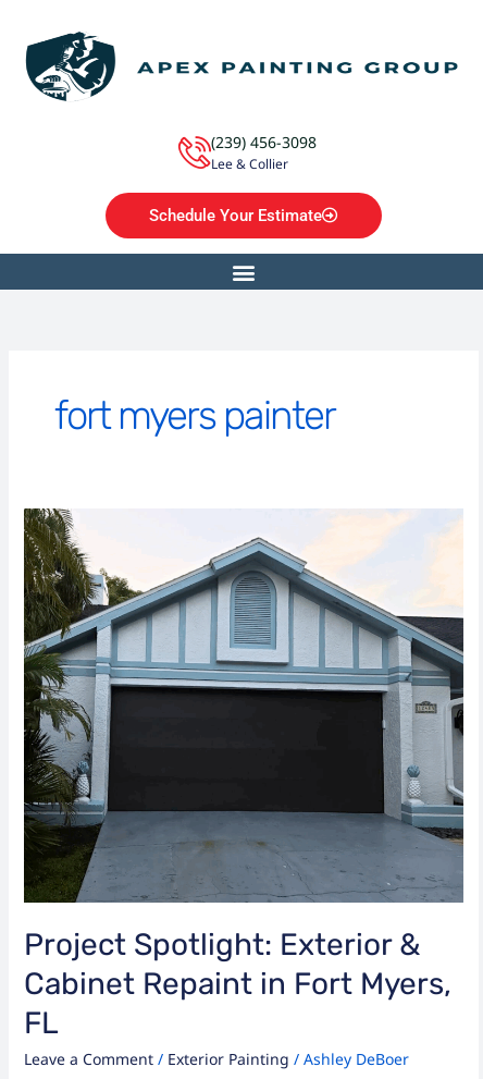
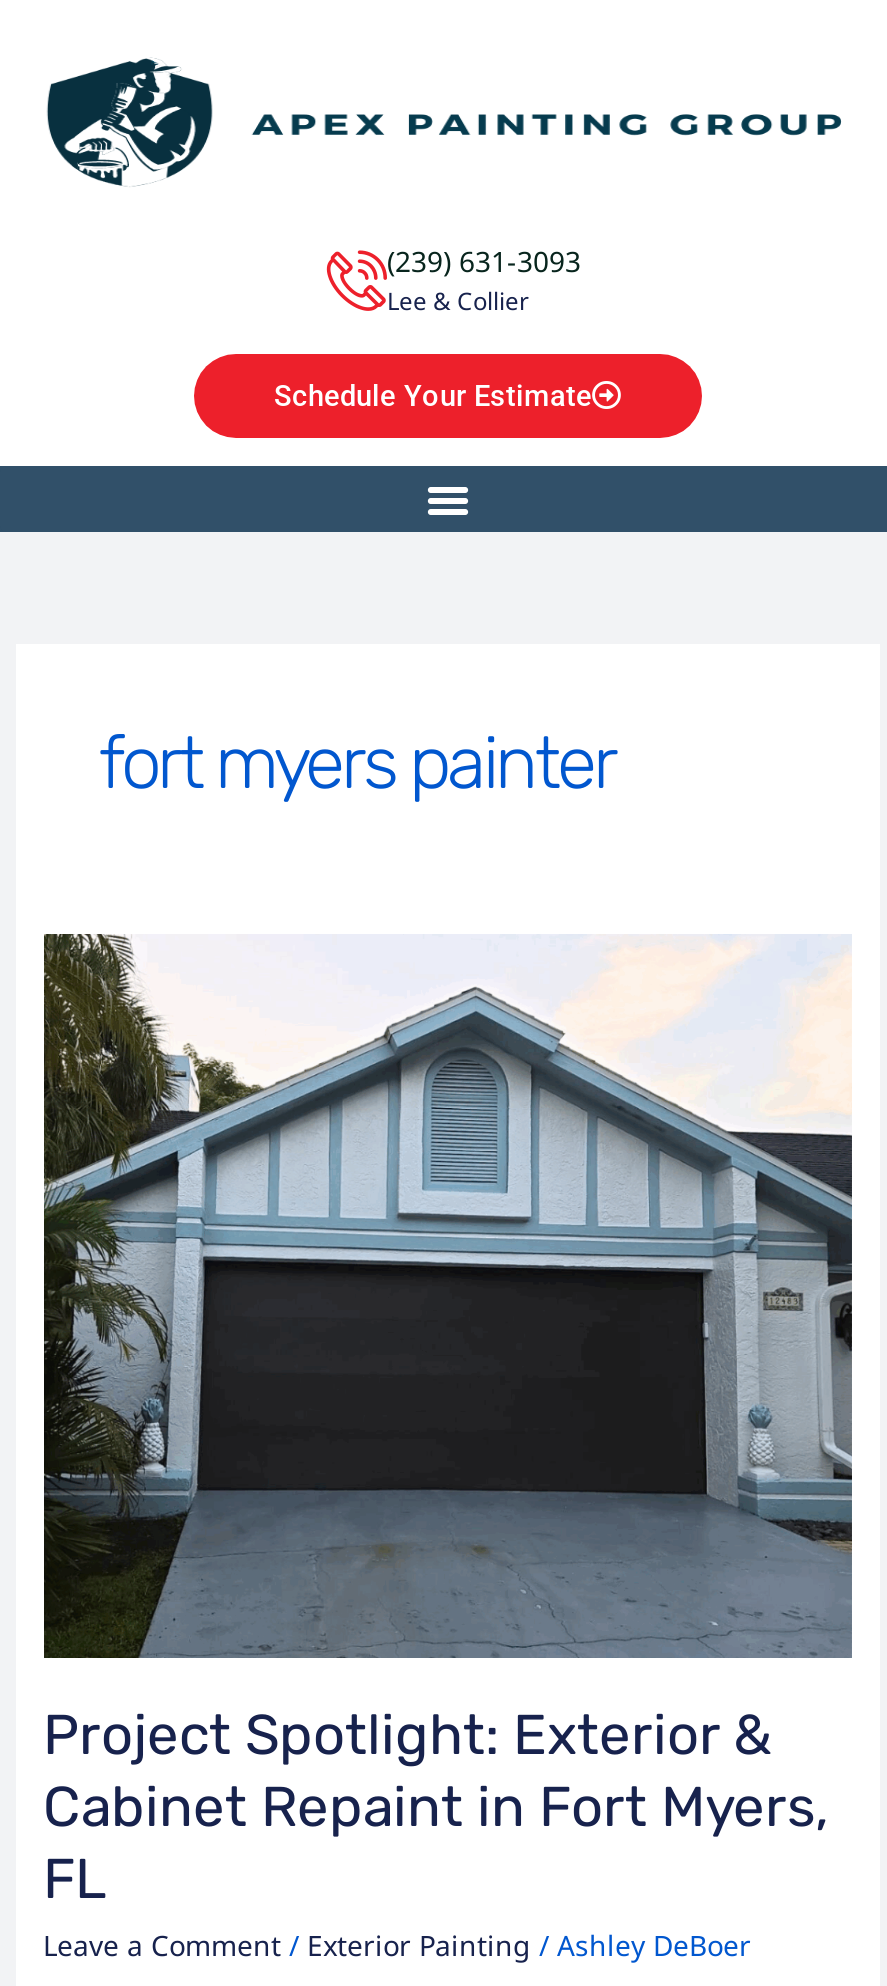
- (239) 456-3098
+ (239) 631-3093
